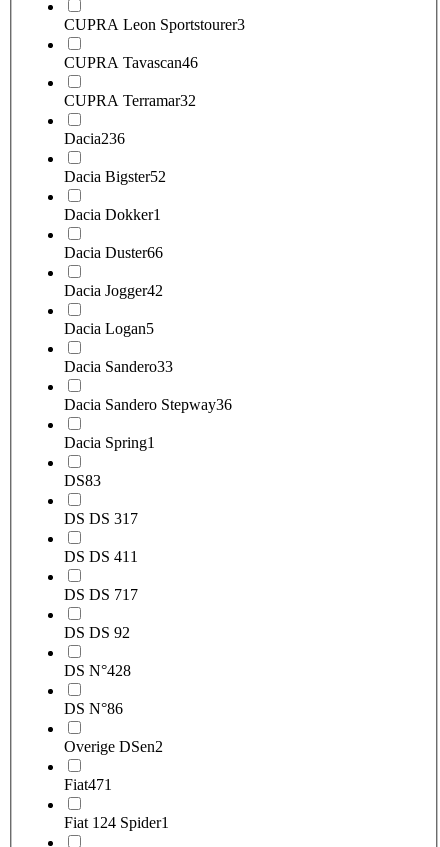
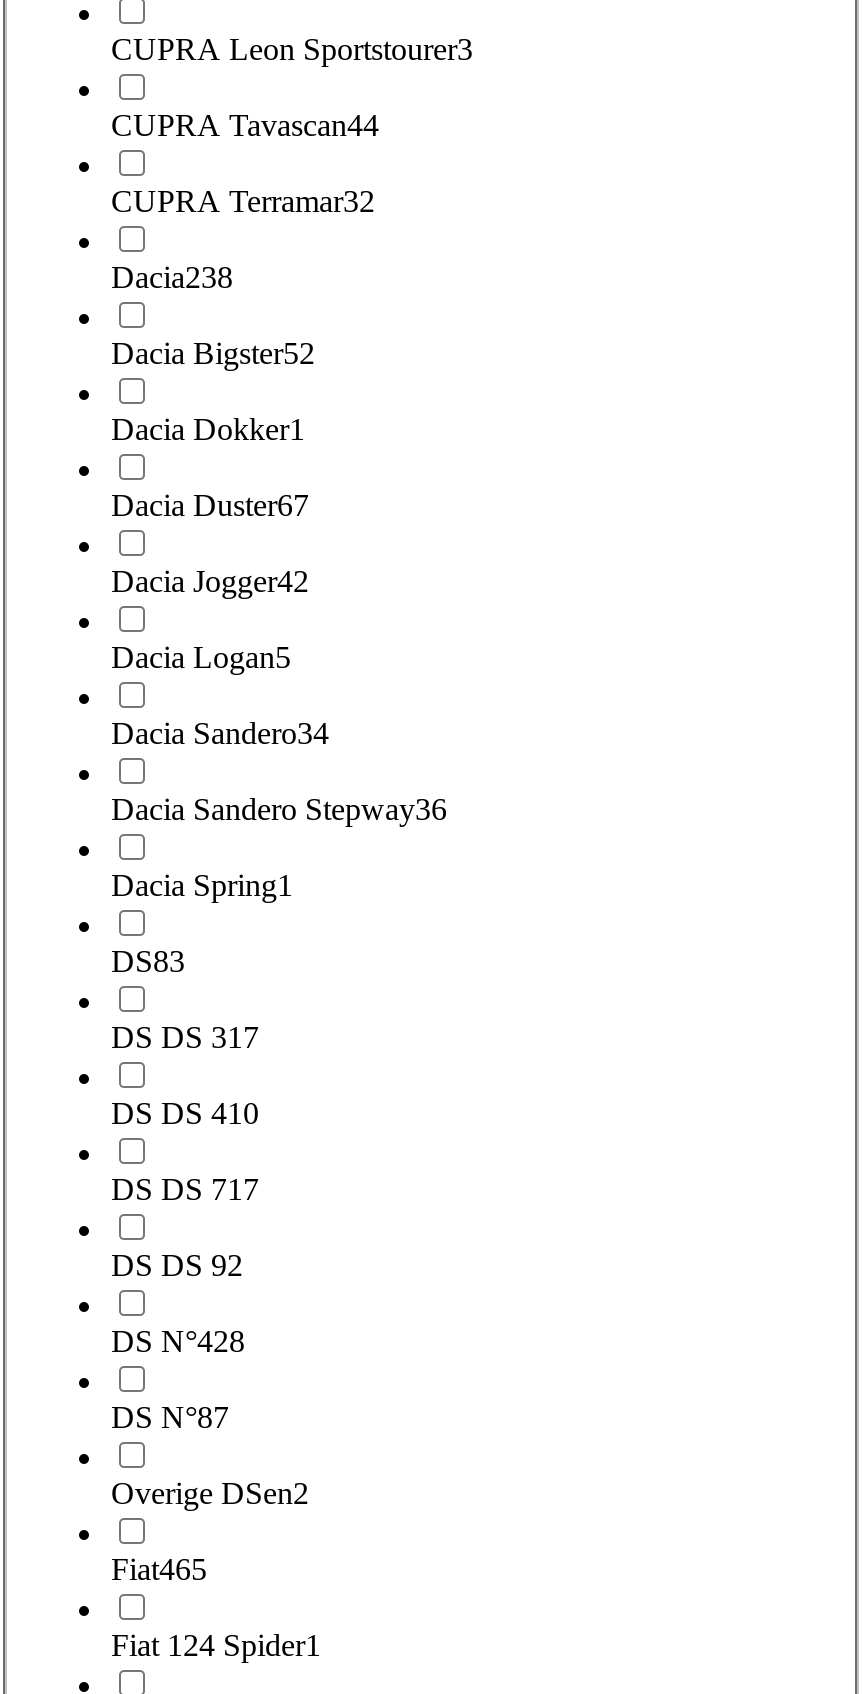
- CUPRA Tavascan46
+ CUPRA Tavascan44

- Dacia236
+ Dacia238

- Dacia Duster66
+ Dacia Duster67

- Dacia Sandero33
+ Dacia Sandero34

- DS DS 411
+ DS DS 410

- DS N°86
+ DS N°87

- Fiat471
+ Fiat465
